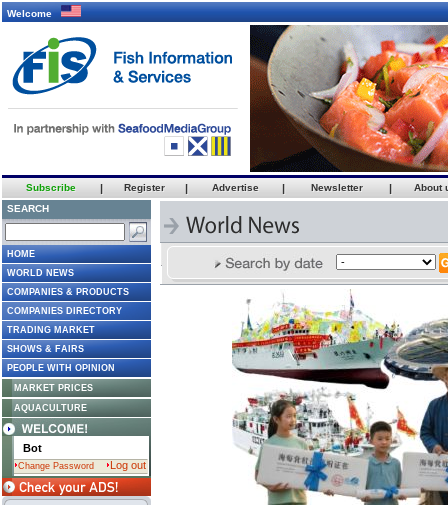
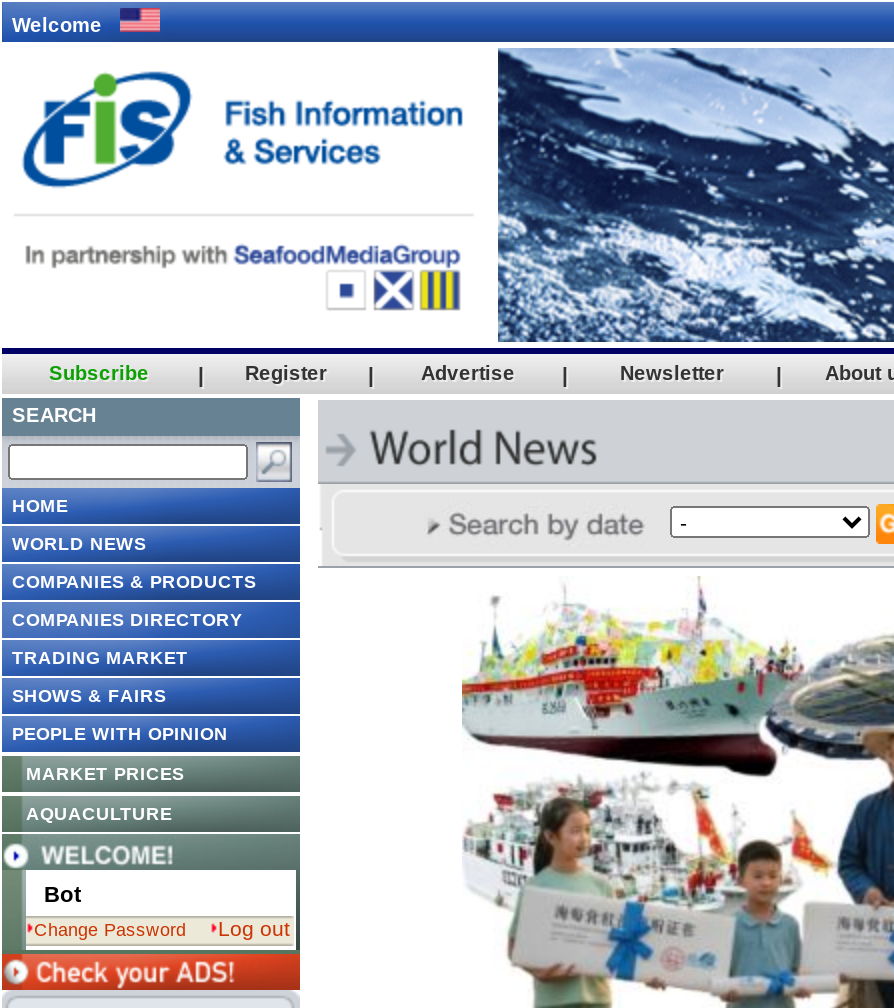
- [image]
+ [image]
